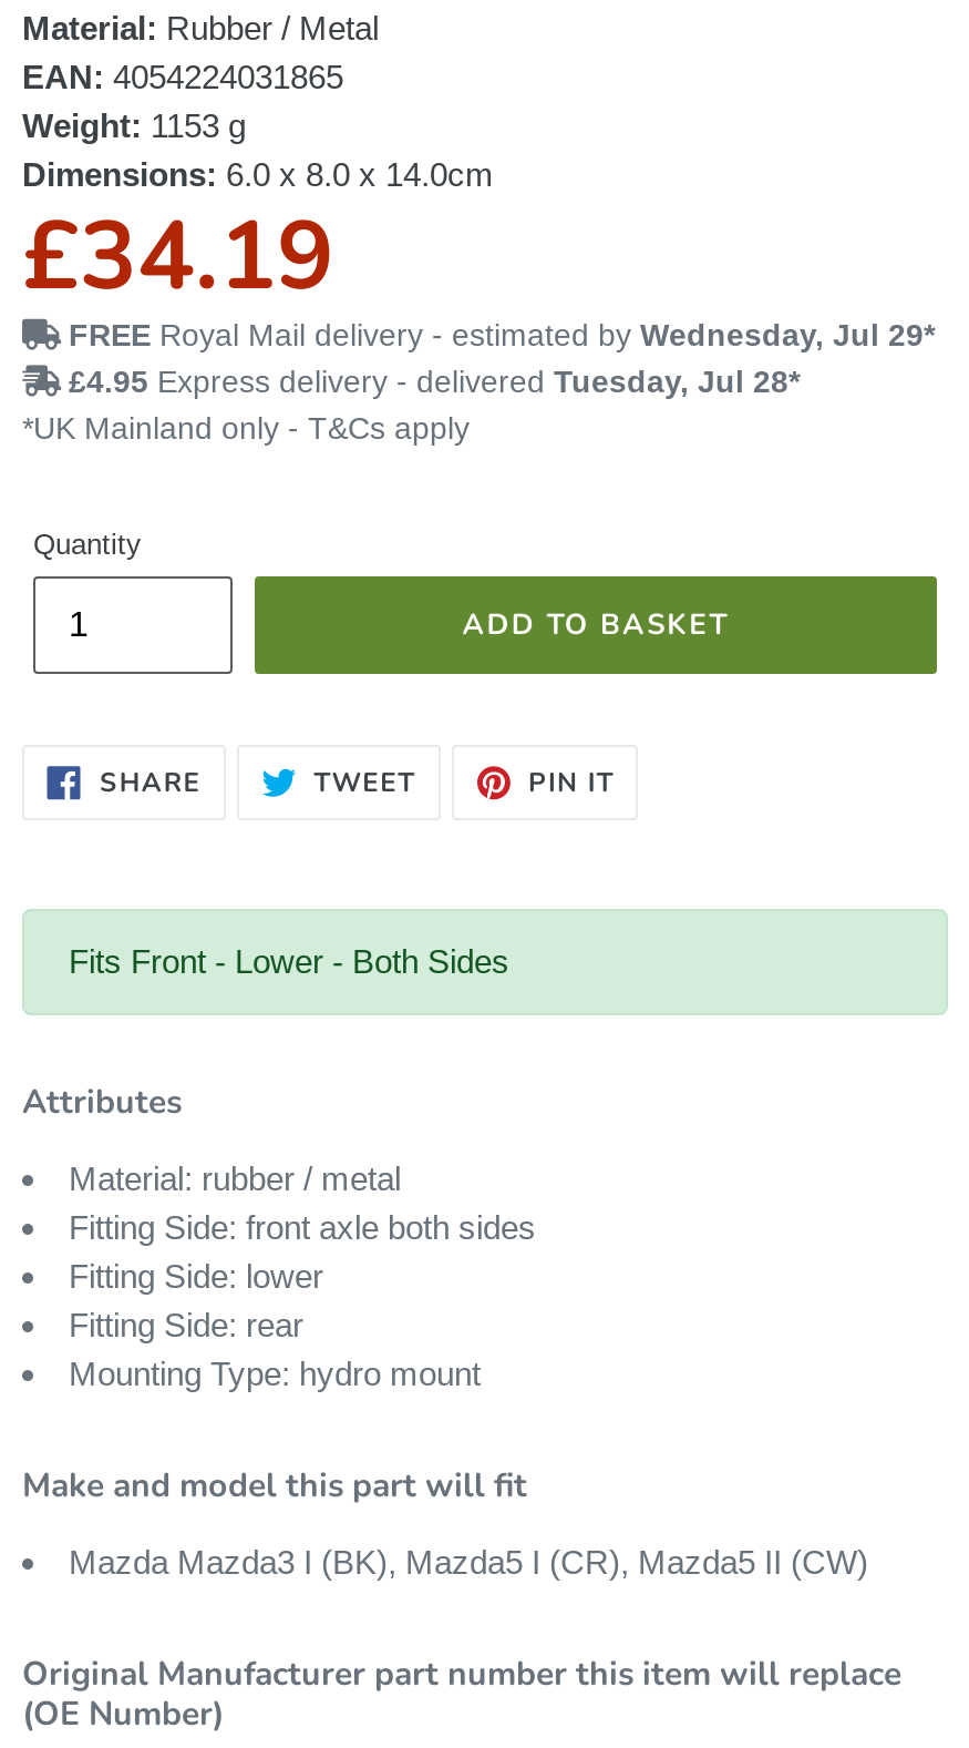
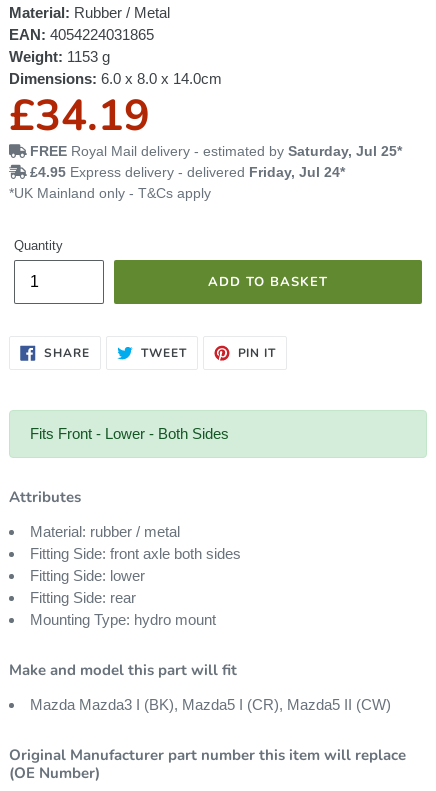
- FREE Royal Mail delivery - estimated by Wednesday, Jul 29*
+ FREE Royal Mail delivery - estimated by Saturday, Jul 25*

- £4.95 Express delivery - delivered Tuesday, Jul 28*
+ £4.95 Express delivery - delivered Friday, Jul 24*
